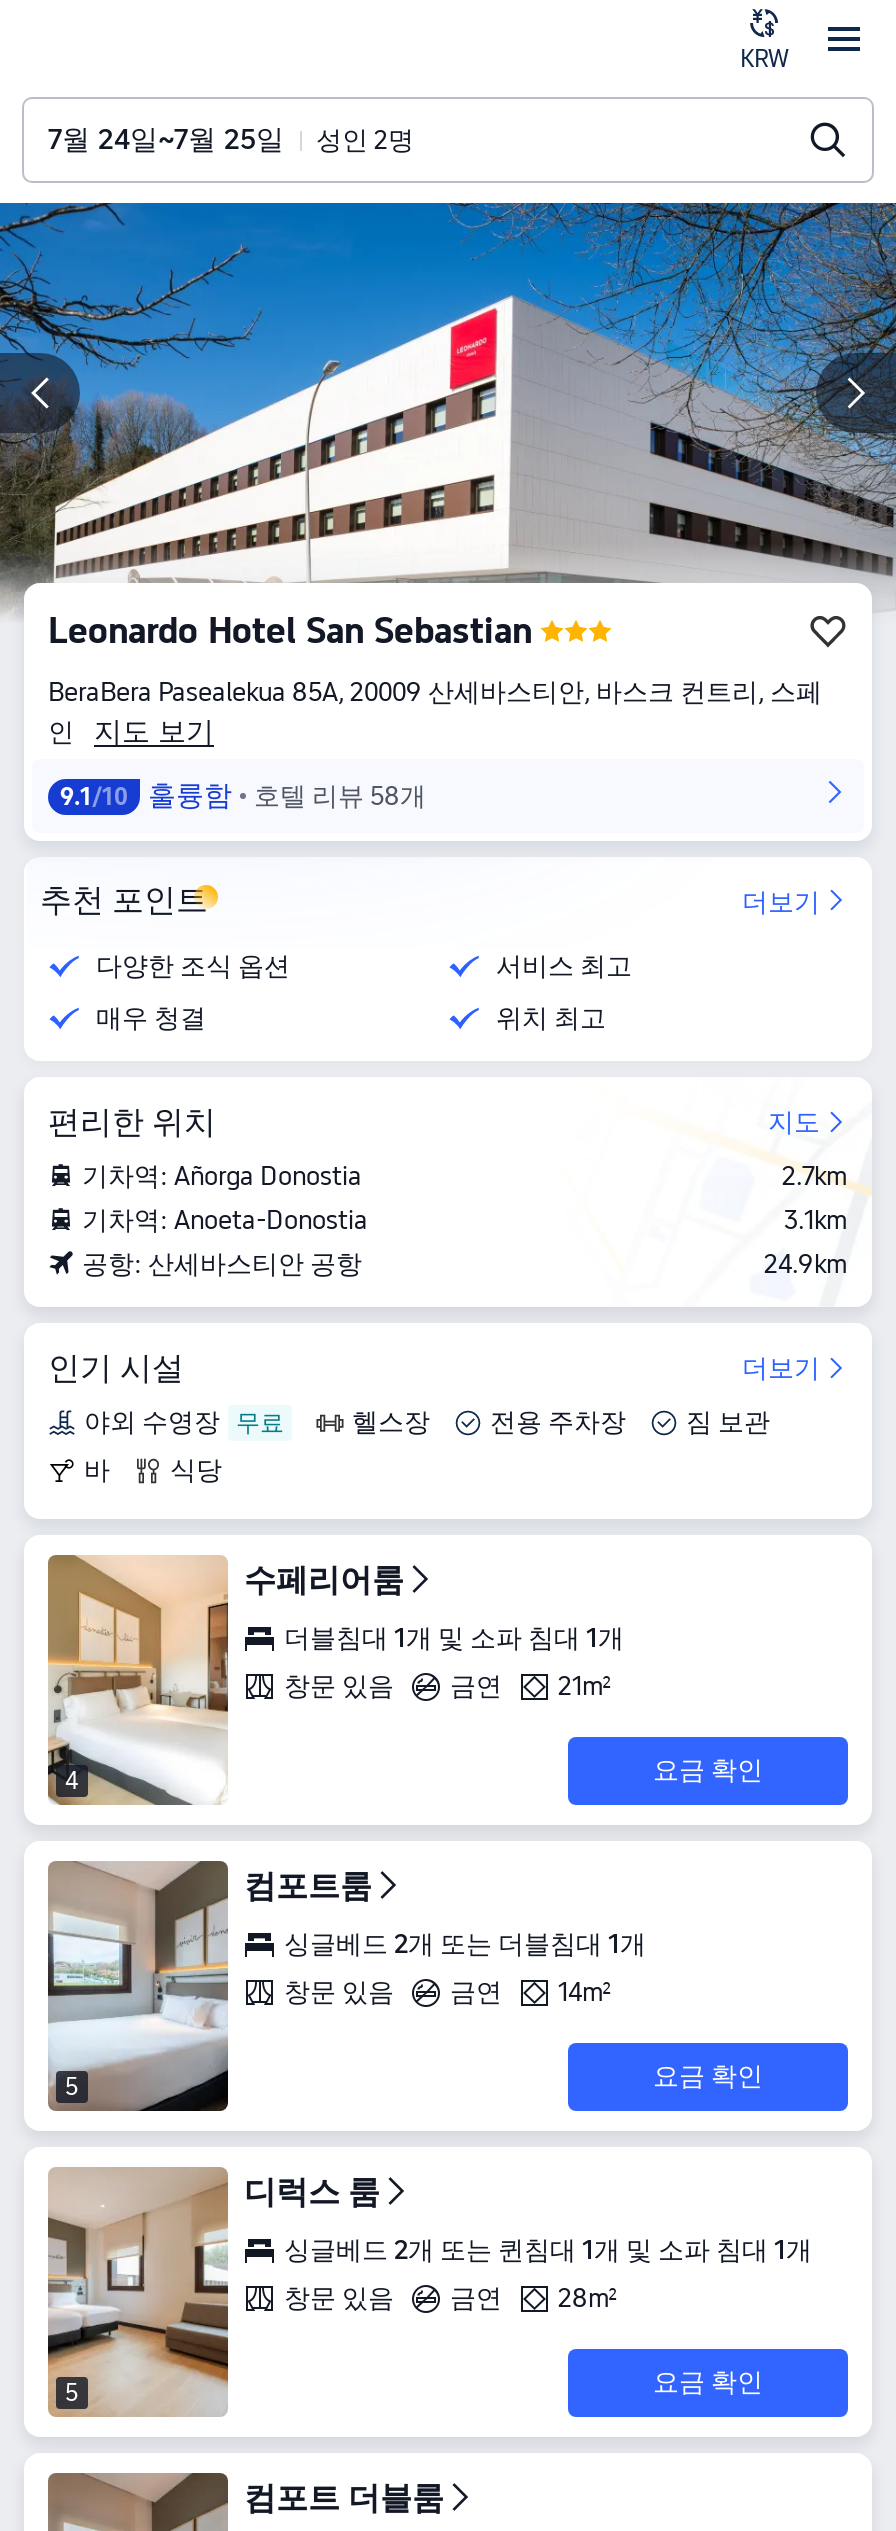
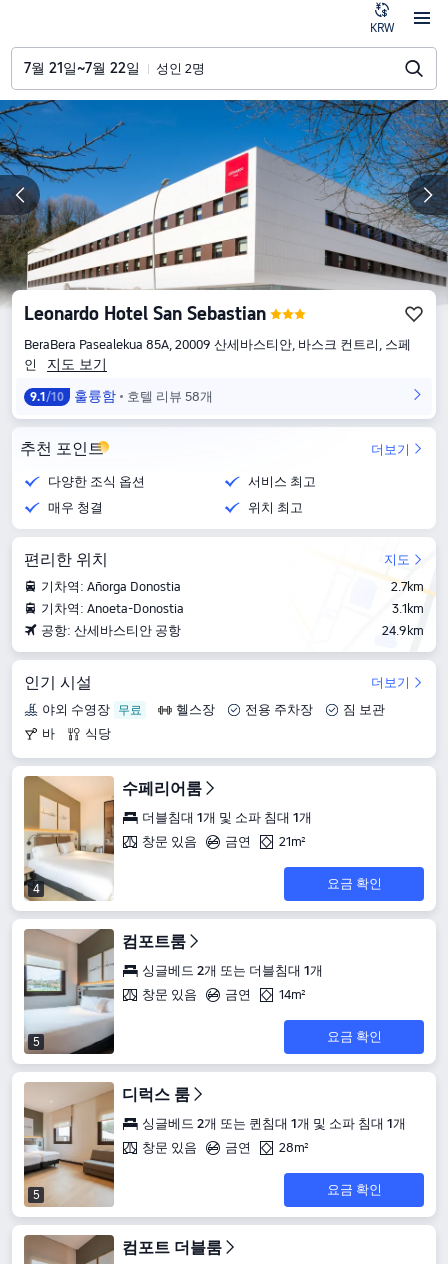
- 7월 24일~7월 25일 성인 2명
+ 7월 21일~7월 22일 성인 2명
